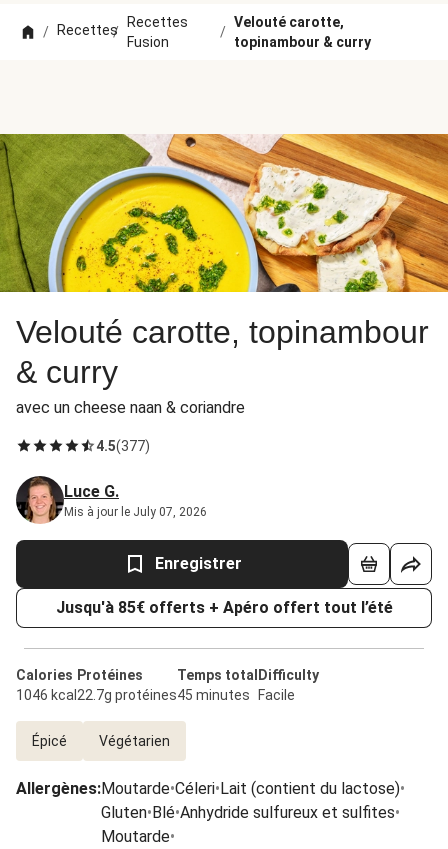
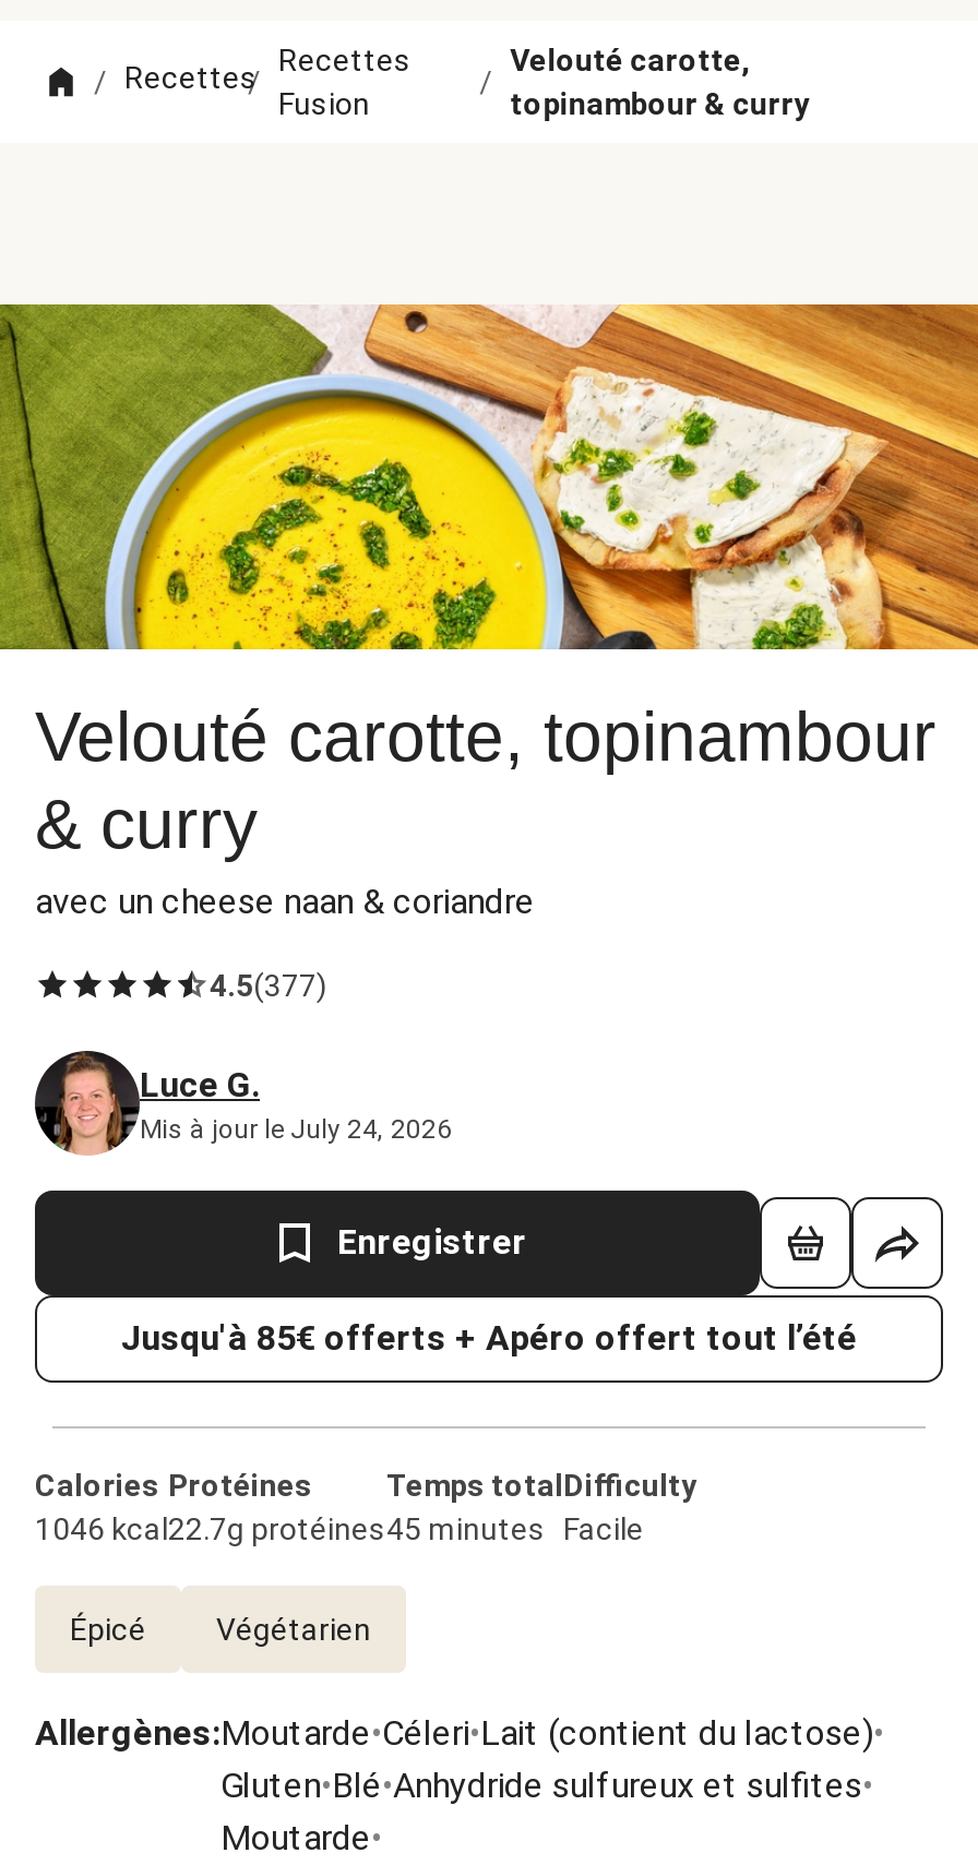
- Mis à jour le July 07, 2026
+ Mis à jour le July 24, 2026
